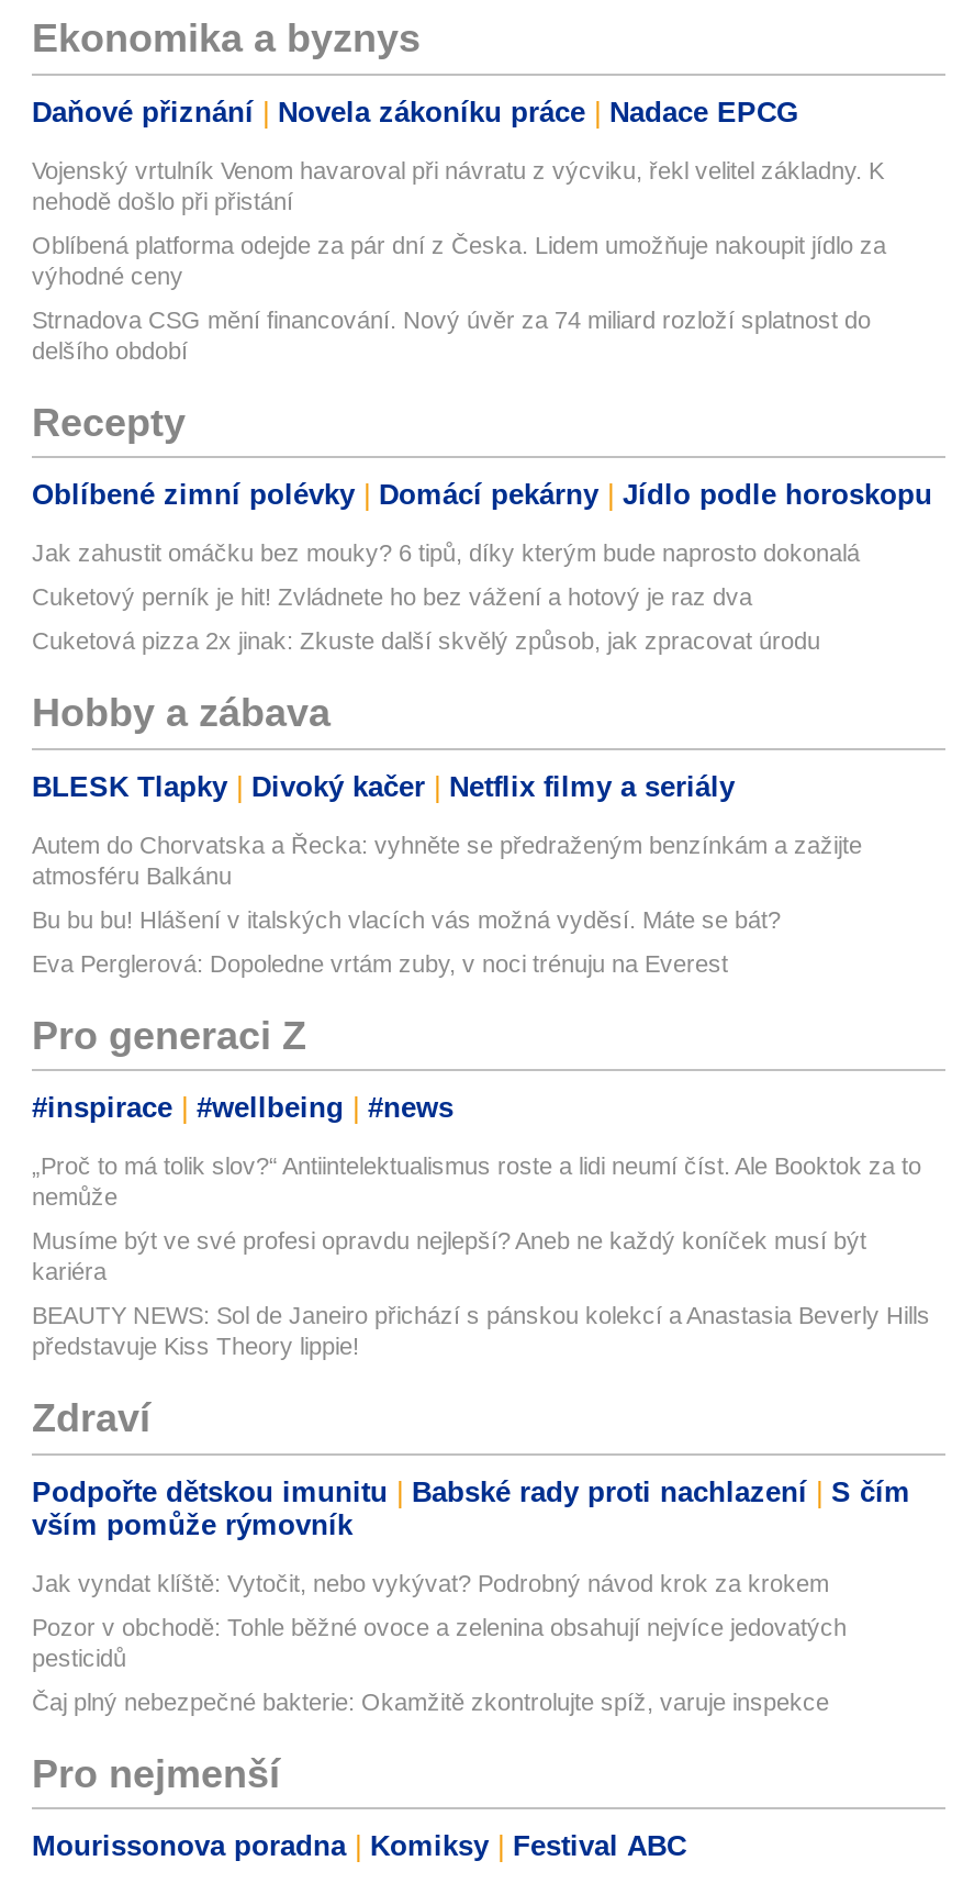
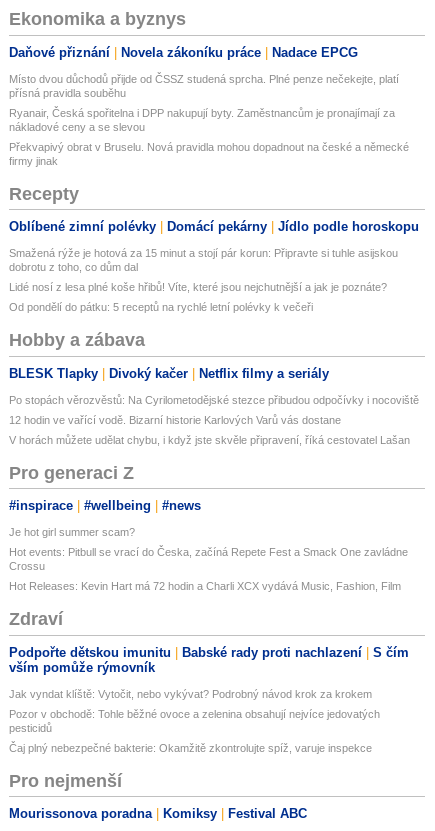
- Vojenský vrtulník Venom havaroval při návratu z výcviku, řekl velitel základny. K
- nehodě došlo při přistání
+ Místo dvou důchodů přijde od ČSSZ studená sprcha. Plné penze nečekejte, platí
+ přísná pravidla souběhu

- Oblíbená platforma odejde za pár dní z Česka. Lidem umožňuje nakoupit jídlo za
- výhodné ceny
+ Ryanair, Česká spořitelna i DPP nakupují byty. Zaměstnancům je pronajímají za
+ nákladové ceny a se slevou

- Strnadova CSG mění financování. Nový úvěr za 74 miliard rozloží splatnost do
- delšího období
+ Překvapivý obrat v Bruselu. Nová pravidla mohou dopadnout na české a německé
+ firmy jinak

- Jak zahustit omáčku bez mouky? 6 tipů, díky kterým bude naprosto dokonalá
+ Smažená rýže je hotová za 15 minut a stojí pár korun: Připravte si tuhle asijskou
+ dobrotu z toho, co dům dal

- Cuketový perník je hit! Zvládnete ho bez vážení a hotový je raz dva
+ Lidé nosí z lesa plné koše hřibů! Víte, které jsou nejchutnější a jak je poznáte?

- Cuketová pizza 2x jinak: Zkuste další skvělý způsob, jak zpracovat úrodu
+ Od pondělí do pátku: 5 receptů na rychlé letní polévky k večeři

- Autem do Chorvatska a Řecka: vyhněte se předraženým benzínkám a zažijte
- atmosféru Balkánu
+ Po stopách věrozvěstů: Na Cyrilometodějské stezce přibudou odpočívky i nocoviště

- Bu bu bu! Hlášení v italských vlacích vás možná vyděsí. Máte se bát?
+ 12 hodin ve vařící vodě. Bizarní historie Karlových Varů vás dostane

- Eva Perglerová: Dopoledne vrtám zuby, v noci trénuju na Everest
+ V horách můžete udělat chybu, i když jste skvěle připravení, říká cestovatel Lašan

- „Proč to má tolik slov?“ Antiintelektualismus roste a lidi neumí číst. Ale Booktok za to
- nemůže
+ Je hot girl summer scam?

- Musíme být ve své profesi opravdu nejlepší? Aneb ne každý koníček musí být
- kariéra
+ Hot events: Pitbull se vrací do Česka, začíná Repete Fest a Smack One zavládne
+ Crossu

- BEAUTY NEWS: Sol de Janeiro přichází s pánskou kolekcí a Anastasia Beverly Hills
- představuje Kiss Theory lippie!
+ Hot Releases: Kevin Hart má 72 hodin a Charli XCX vydává Music, Fashion, Film
